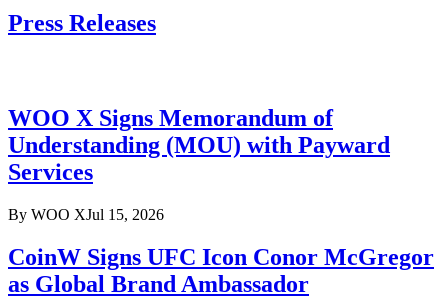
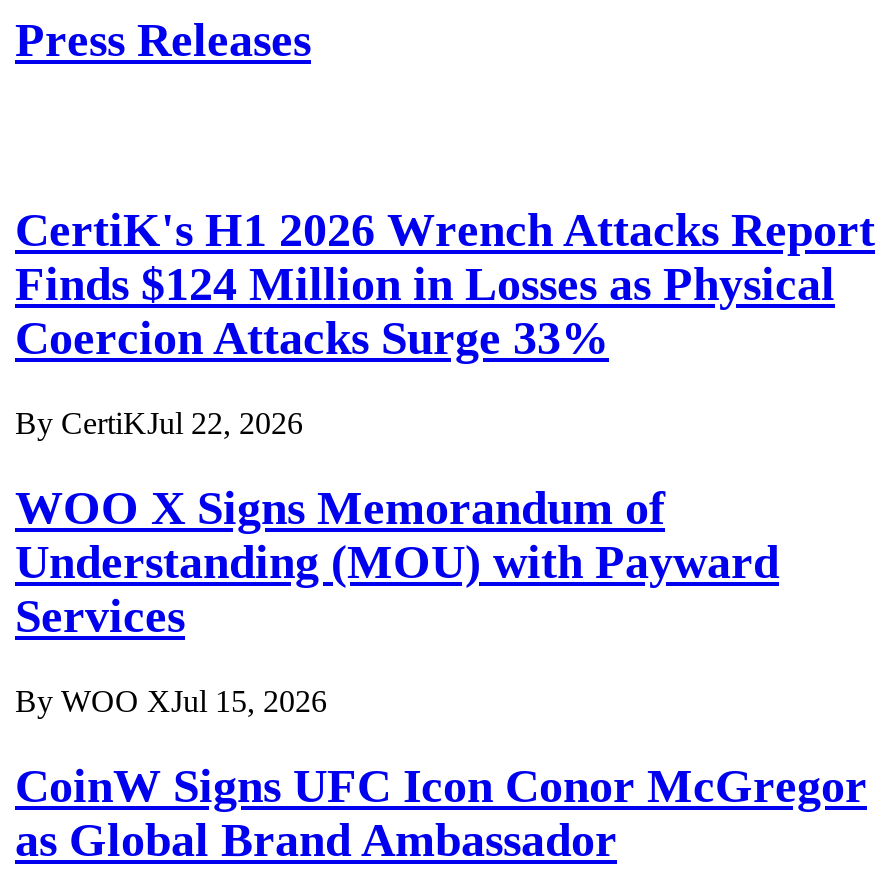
+ CertiK's H1 2026 Wrench Attacks Report
+ Finds $124 Million in Losses as Physical
+ Coercion Attacks Surge 33%
+ By CertiKJul 22, 2026
